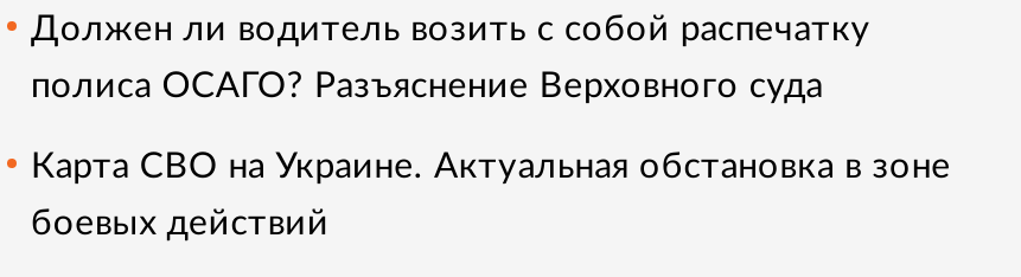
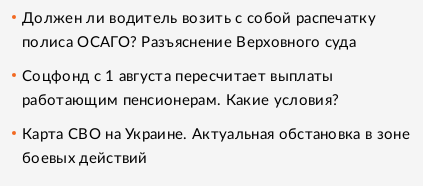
+ Соцфонд с 1 августа пересчитает выплаты
+ работающим пенсионерам. Какие условия?
